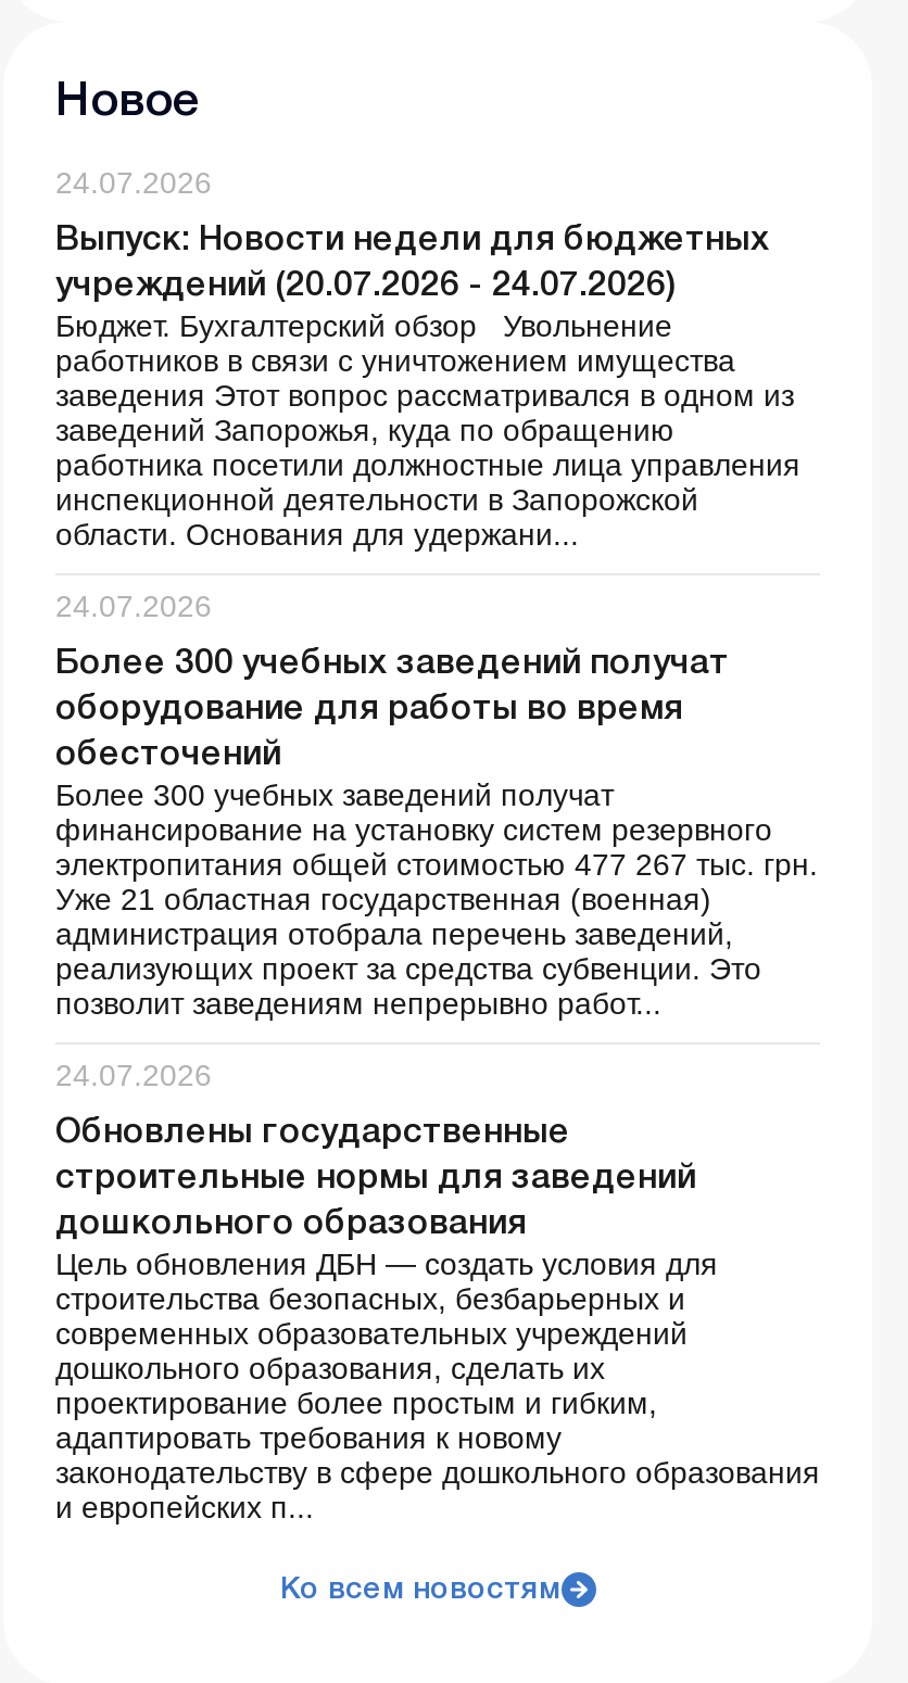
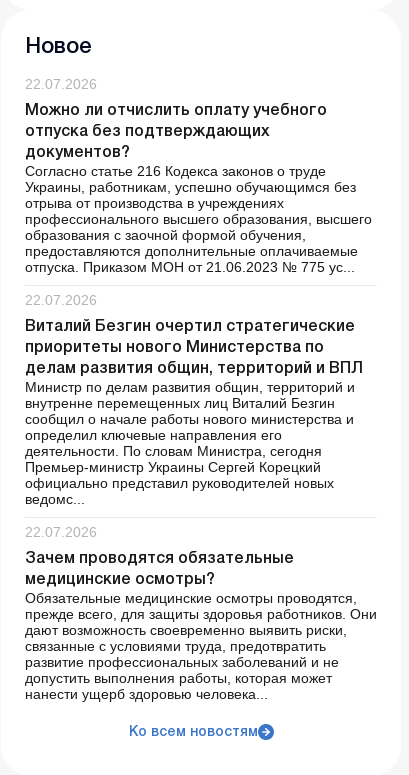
- 24.07.2026
+ 22.07.2026

- Выпуск: Новости недели для бюджетных
+ Можно ли отчислить оплату учебного

- учреждений (20.07.2026 - 24.07.2026)
- Бюджет. Бухгалтерский обзор Увольнение
- работников в связи с уничтожением имущества
- заведения Этот вопрос рассматривался в одном из
- заведений Запорожья, куда по обращению
- работника посетили должностные лица управления
- инспекционной деятельности в Запорожской
- области. Основания для удержани...
+ отпуска без подтверждающих

- 24.07.2026
+ документов?
+ Согласно статье 216 Кодекса законов о труде
+ Украины, работникам, успешно обучающимся без
+ отрыва от производства в учреждениях
+ профессионального высшего образования, высшего
+ образования с заочной формой обучения,
+ предоставляются дополнительные оплачиваемые
+ отпуска. Приказом МОН от 21.06.2023 № 775 ус...

- Более 300 учебных заведений получат
+ 22.07.2026

- оборудование для работы во время
+ Виталий Безгин очертил стратегические

- обесточений
- Более 300 учебных заведений получат
- финансирование на установку систем резервного
- электропитания общей стоимостью 477 267 тыс. грн.
- Уже 21 областная государственная (военная)
- администрация отобрала перечень заведений,
- реализующих проект за средства субвенции. Это
- позволит заведениям непрерывно работ...
+ приоритеты нового Министерства по

- 24.07.2026
+ делам развития общин, территорий и ВПЛ
+ Министр по делам развития общин, территорий и
+ внутренне перемещенных лиц Виталий Безгин
+ сообщил о начале работы нового министерства и
+ определил ключевые направления его
+ деятельности. По словам Министра, сегодня
+ Премьер-министр Украины Сергей Корецкий
+ официально представил руководителей новых
+ ведомс...

- Обновлены государственные
+ 22.07.2026

- строительные нормы для заведений
+ Зачем проводятся обязательные

- дошкольного образования
- Цель обновления ДБН — создать условия для
- строительства безопасных, безбарьерных и
- современных образовательных учреждений
- дошкольного образования, сделать их
- проектирование более простым и гибким,
- адаптировать требования к новому
- законодательству в сфере дошкольного образования
- и европейских п...
+ медицинские осмотры?
+ Обязательные медицинские осмотры проводятся,
+ прежде всего, для защиты здоровья работников. Они
+ дают возможность своевременно выявить риски,
+ связанные с условиями труда, предотвратить
+ развитие профессиональных заболеваний и не
+ допустить выполнения работы, которая может
+ нанести ущерб здоровью человека...
